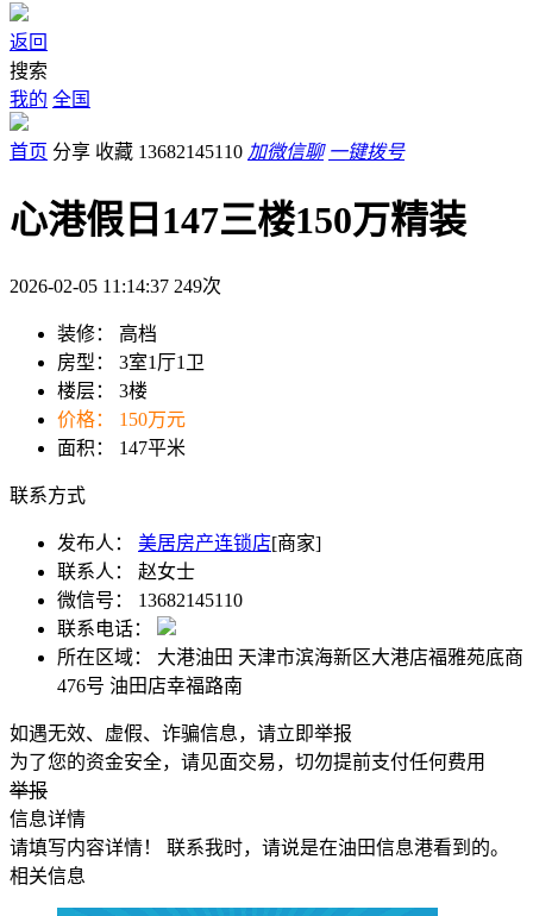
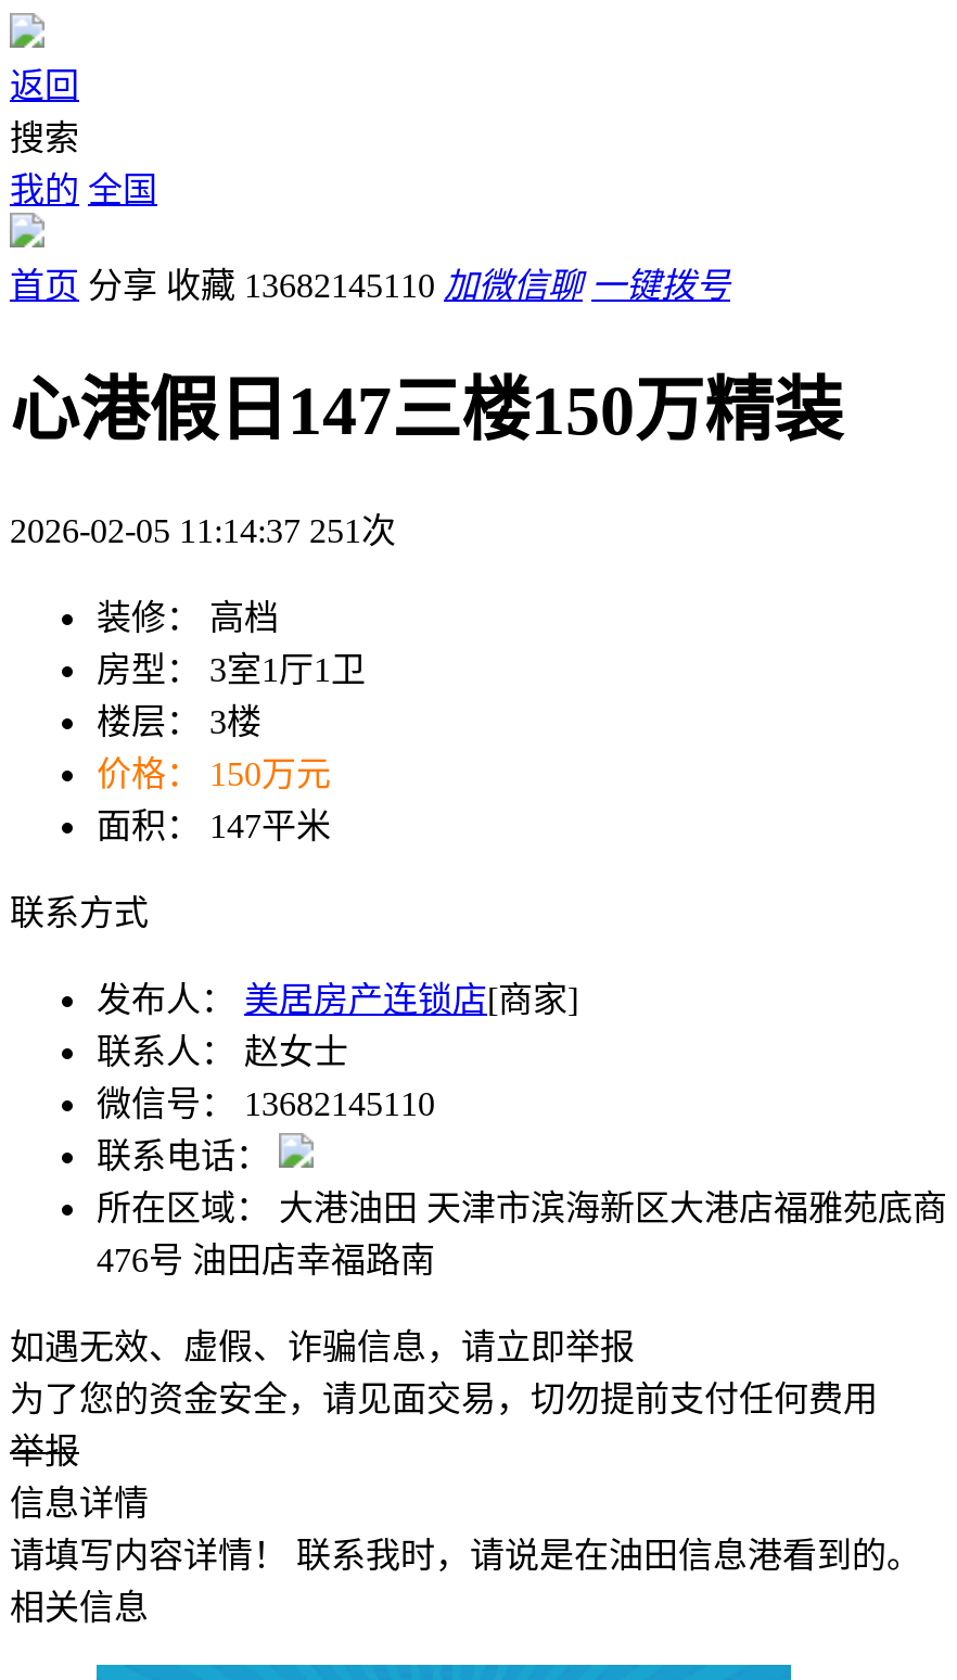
- 2026-02-05 11:14:37 249次
+ 2026-02-05 11:14:37 251次
